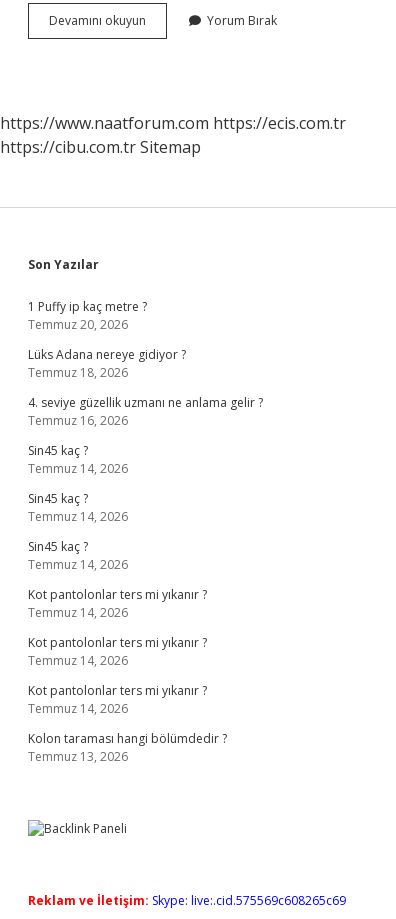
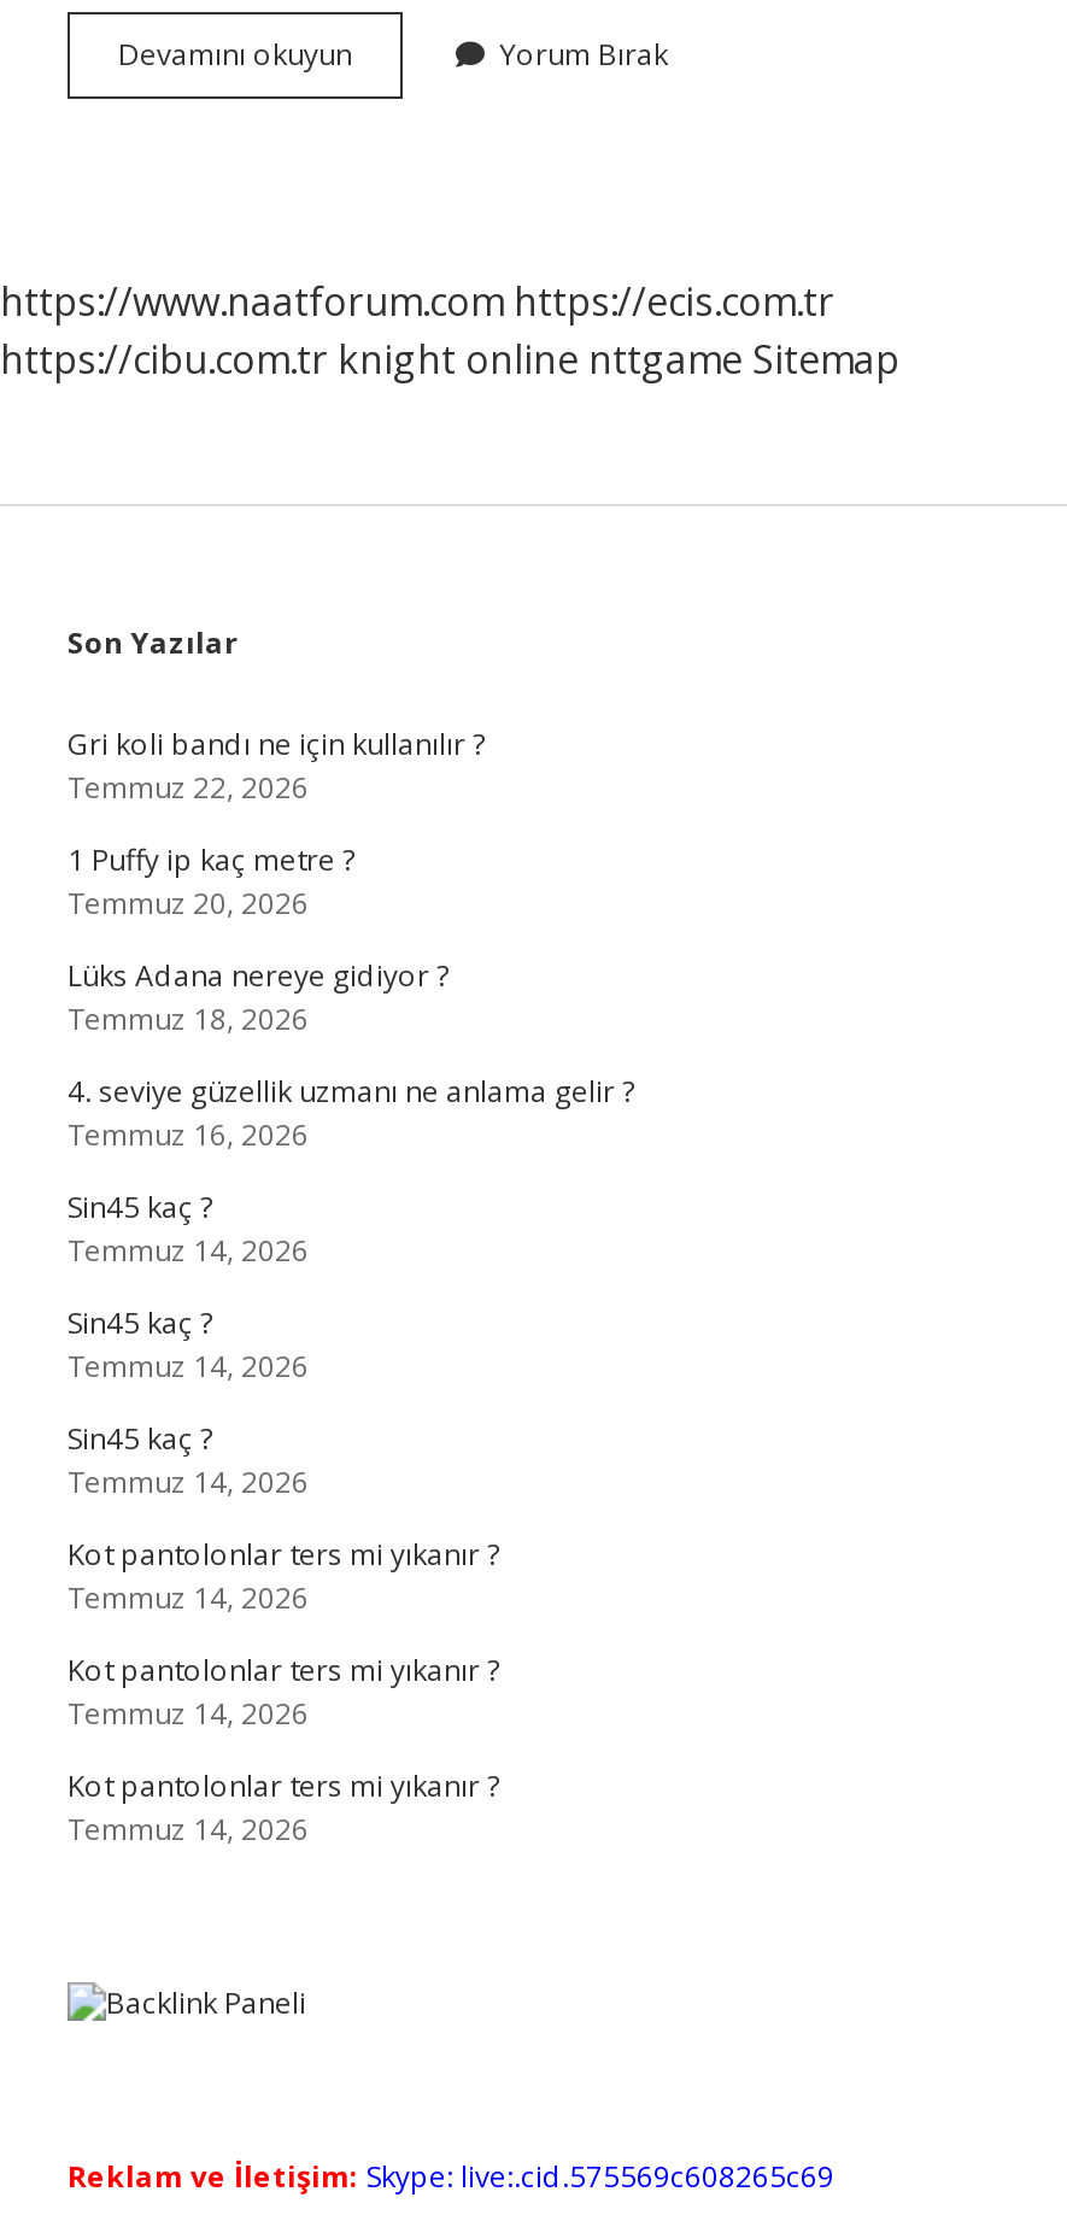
- https://cibu.com.tr Sitemap
+ https://cibu.com.tr knight online nttgame Sitemap

+ Gri koli bandı ne için kullanılır ?
+ Temmuz 22, 2026

moved down: 1 Puffy ip kaç metre ? | Temmuz 20, 2026 | Lüks Adana nereye gidiyor ? | ... | Kot pantolonlar ters mi yıkanır ? | Temmuz 14, 2026

- Kolon taraması hangi bölümdedir ?
- Temmuz 13, 2026
